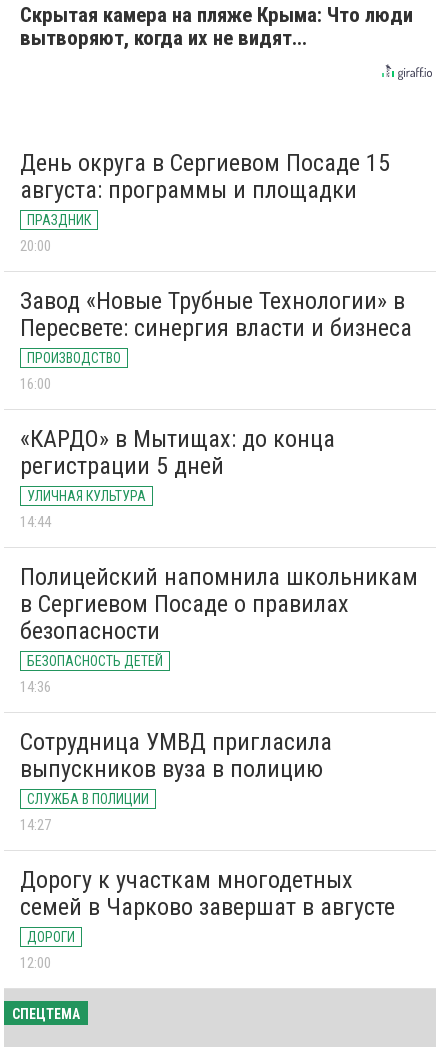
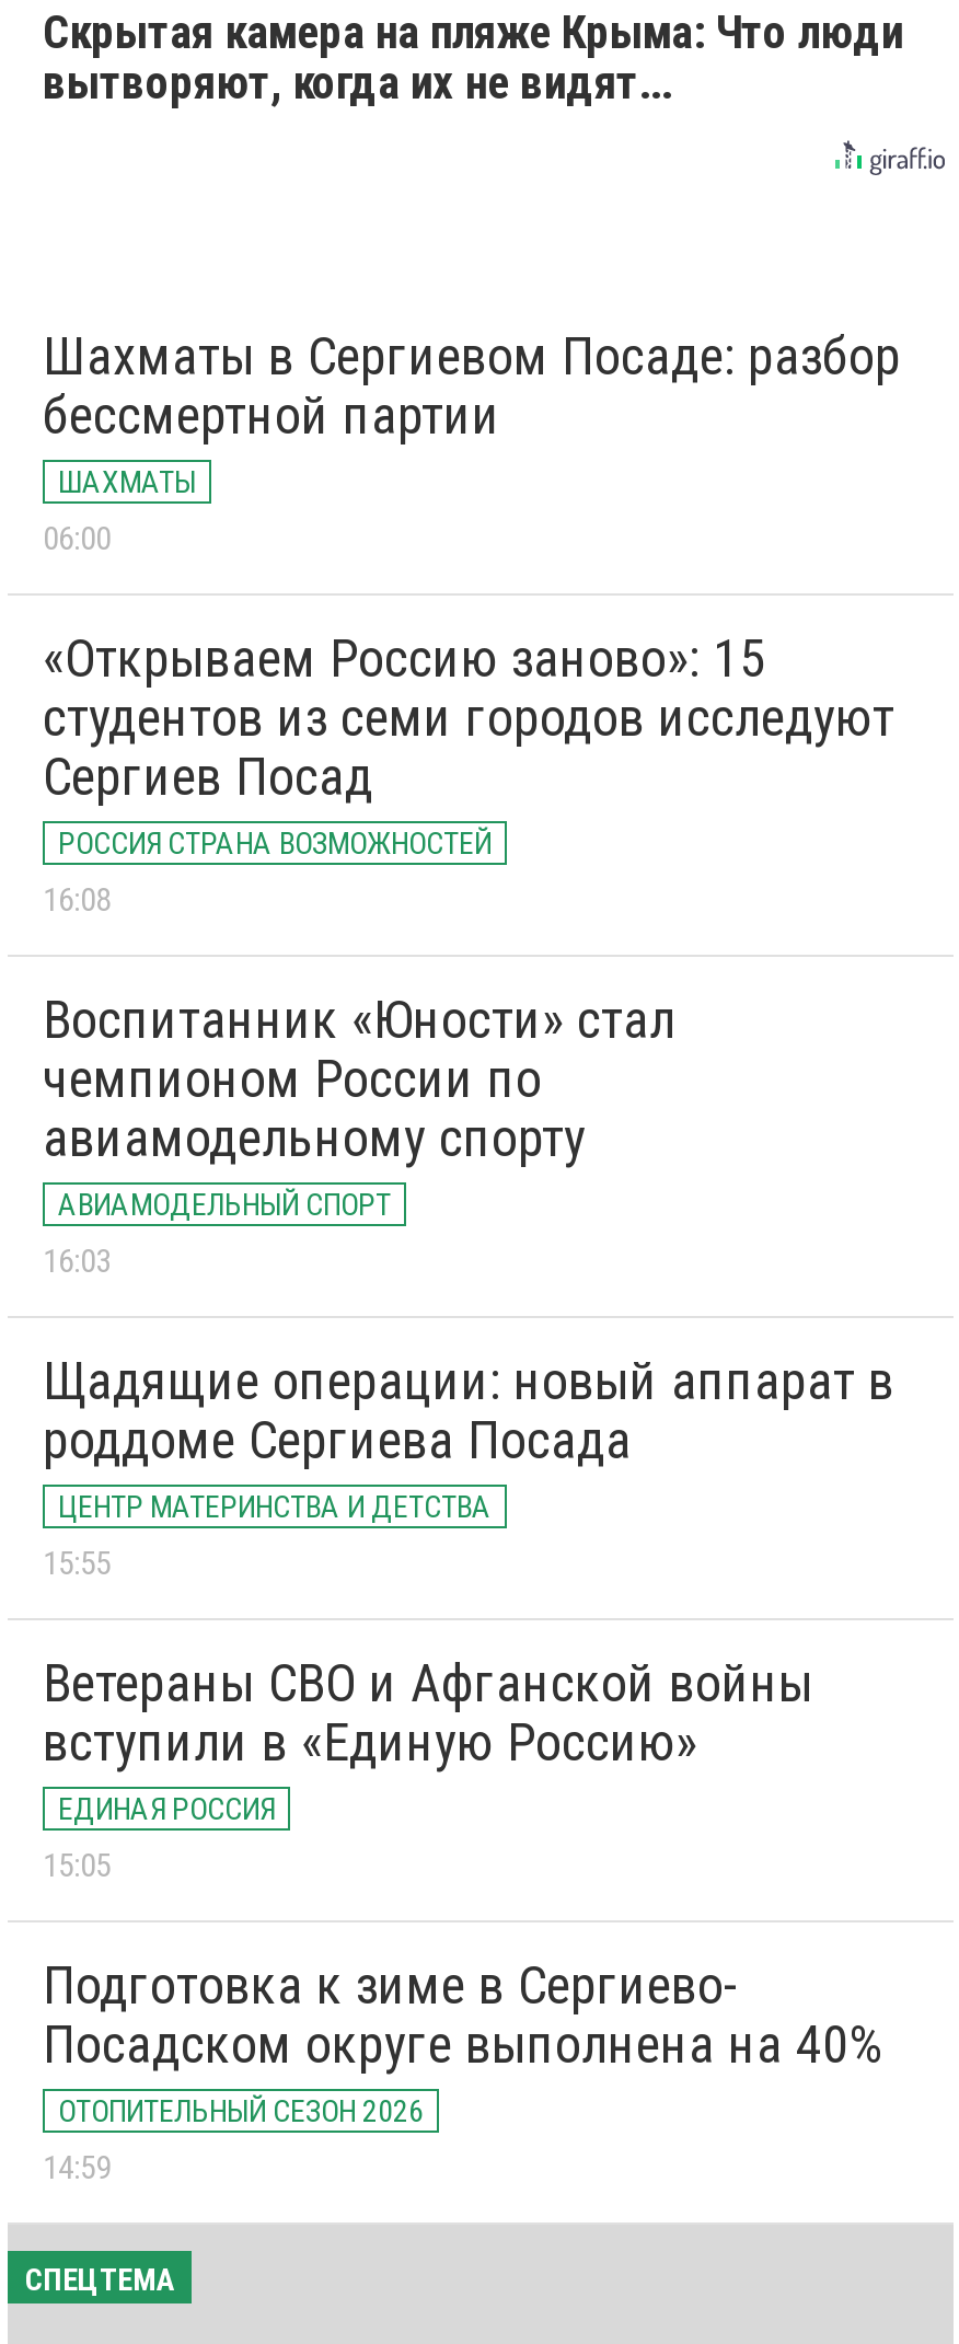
- День округа в Сергиевом Посаде 15
- августа: программы и площадки
- ПРАЗДНИК
+ Шахматы в Сергиевом Посаде: разбор
+ бессмертной партии
+ ШАХМАТЫ

- 20:00
+ 06:00

- Завод «Новые Трубные Технологии» в
- Пересвете: синергия власти и бизнеса
- ПРОИЗВОДСТВО
+ «Открываем Россию заново»: 15
+ студентов из семи городов исследуют
+ Сергиев Посад
+ РОССИЯ СТРАНА ВОЗМОЖНОСТЕЙ

- 16:00
+ 16:08

- «КАРДО» в Мытищах: до конца
- регистрации 5 дней
- УЛИЧНАЯ КУЛЬТУРА
+ Воспитанник «Юности» стал
+ чемпионом России по
+ авиамодельному спорту
+ АВИАМОДЕЛЬНЫЙ СПОРТ

- 14:44
+ 16:03

- Полицейский напомнила школьникам
- в Сергиевом Посаде о правилах
- безопасности
- БЕЗОПАСНОСТЬ ДЕТЕЙ
+ Щадящие операции: новый аппарат в
+ роддоме Сергиева Посада
+ ЦЕНТР МАТЕРИНСТВА И ДЕТСТВА

- 14:36
+ 15:55

- Сотрудница УМВД пригласила
- выпускников вуза в полицию
- СЛУЖБА В ПОЛИЦИИ
+ Ветераны СВО и Афганской войны
+ вступили в «Единую Россию»
+ ЕДИНАЯ РОССИЯ

- 14:27
+ 15:05

- Дорогу к участкам многодетных
- семей в Чарково завершат в августе
- ДОРОГИ
+ Подготовка к зиме в Сергиево-
+ Посадском округе выполнена на 40%
+ ОТОПИТЕЛЬНЫЙ СЕЗОН 2026

- 12:00
+ 14:59
